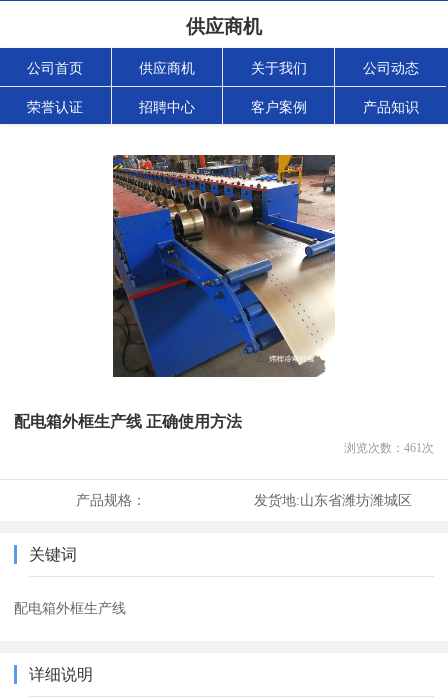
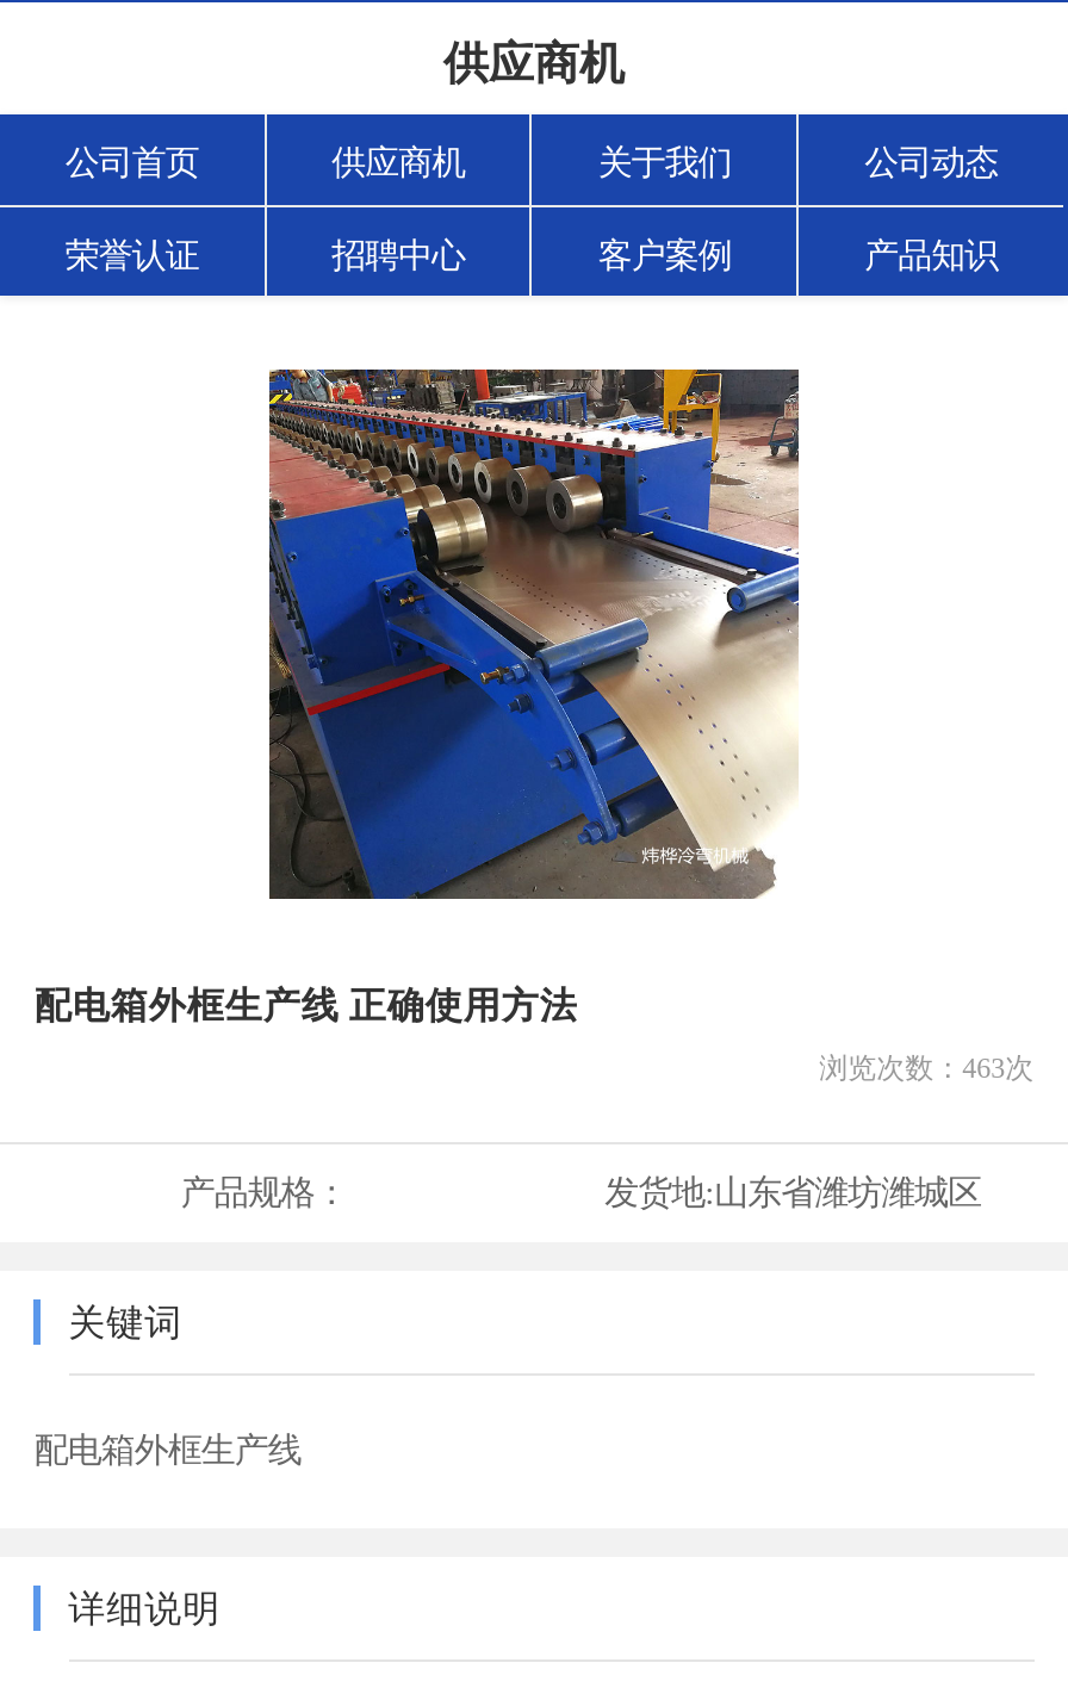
- 浏览次数：461次
+ 浏览次数：463次
